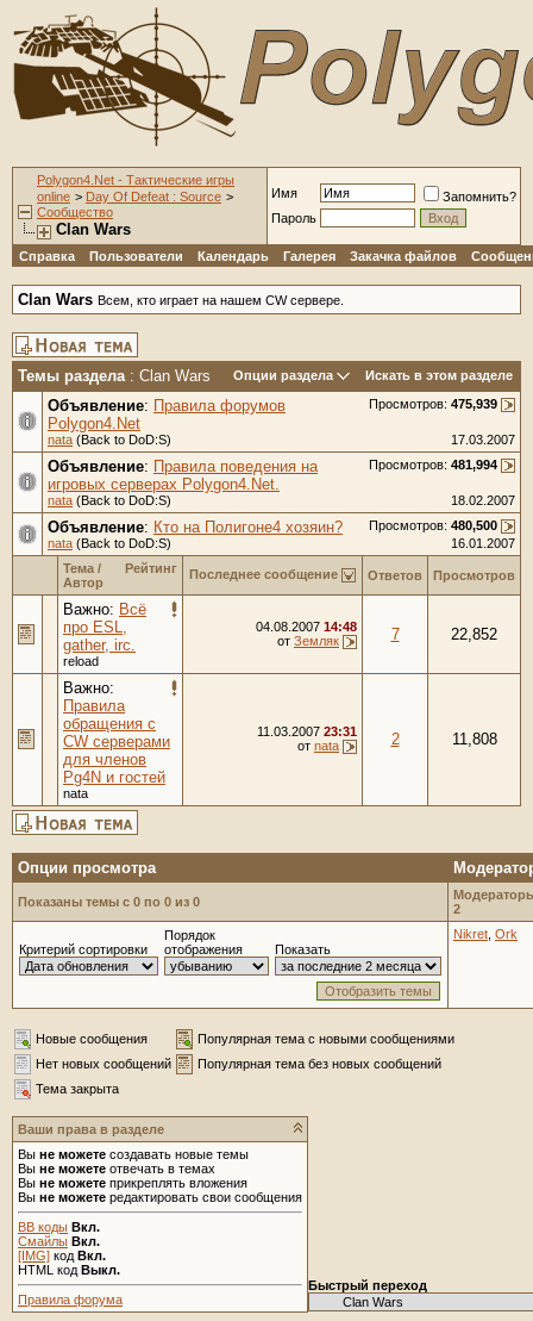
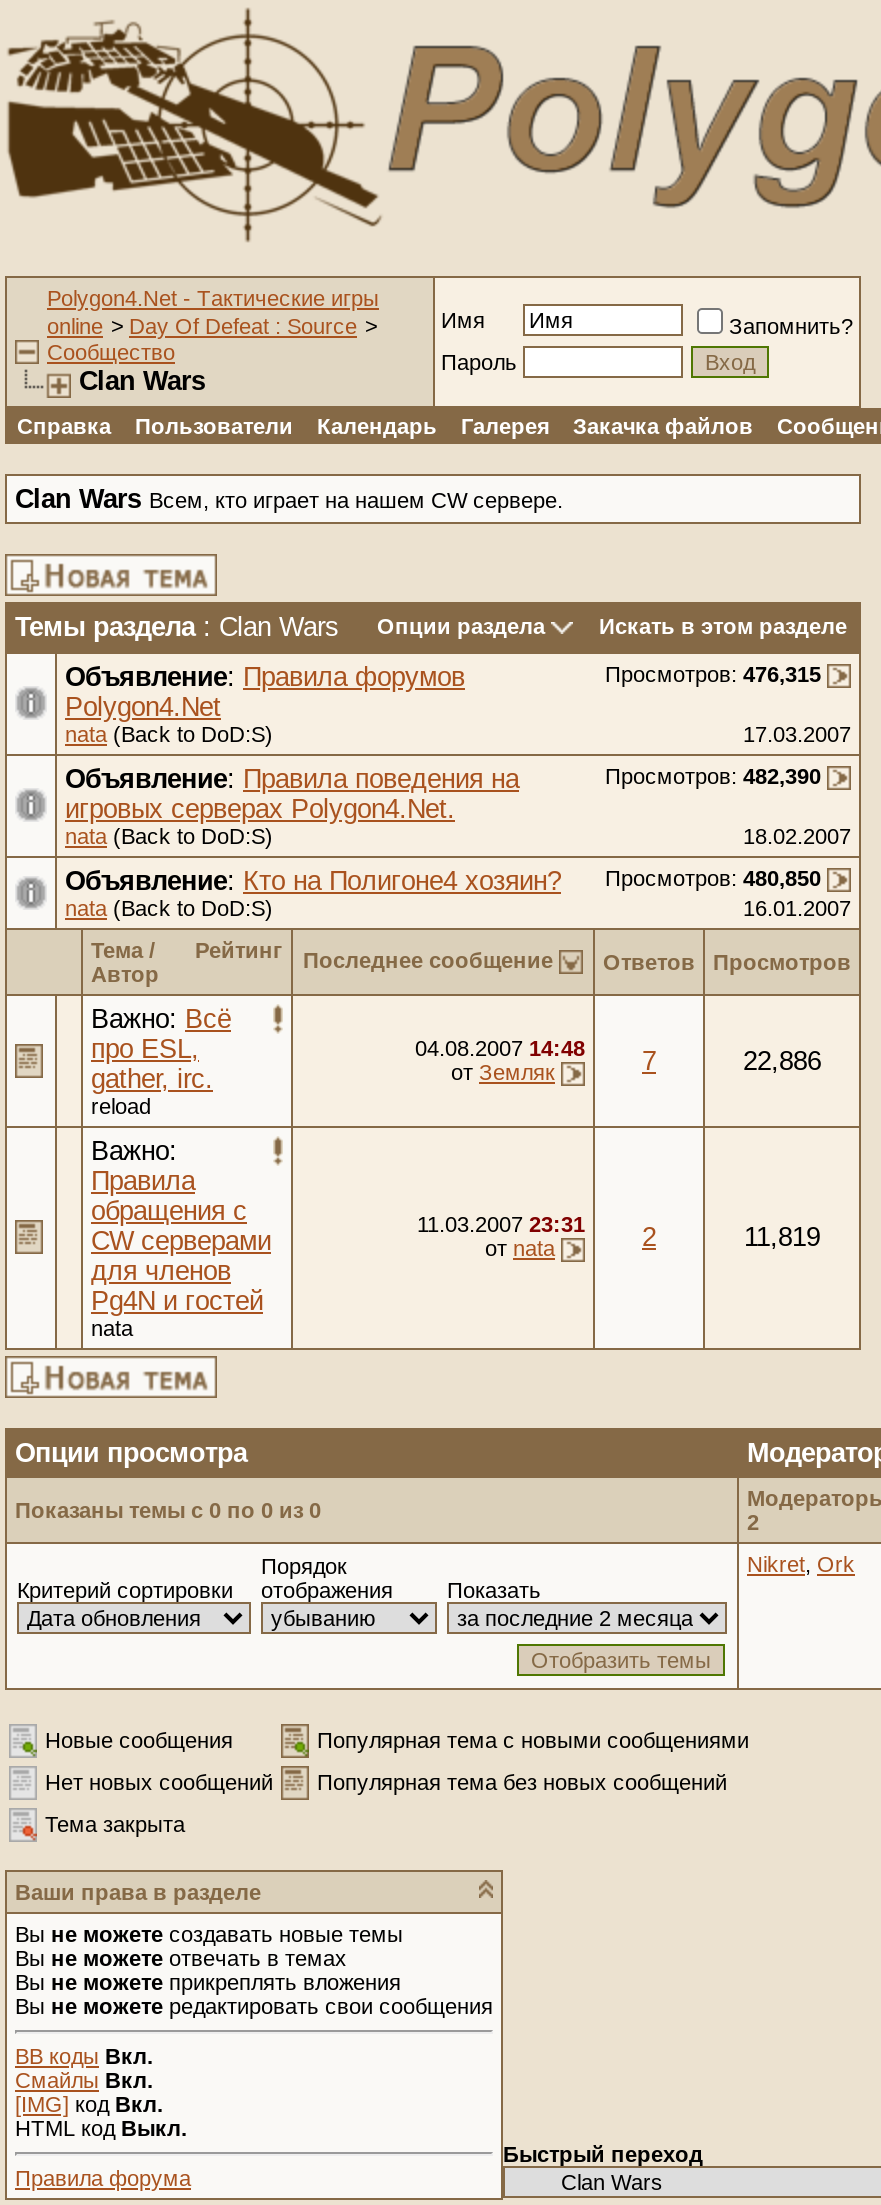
- Просмотров: 475,939
+ Просмотров: 476,315

- Просмотров: 481,994
+ Просмотров: 482,390

- Объявление: Кто на Полигоне4 хозяин? Просмотров: 480,500
+ Объявление: Кто на Полигоне4 хозяин? Просмотров: 480,850

- 22,852
+ 22,886

- 11,808
+ 11,819
